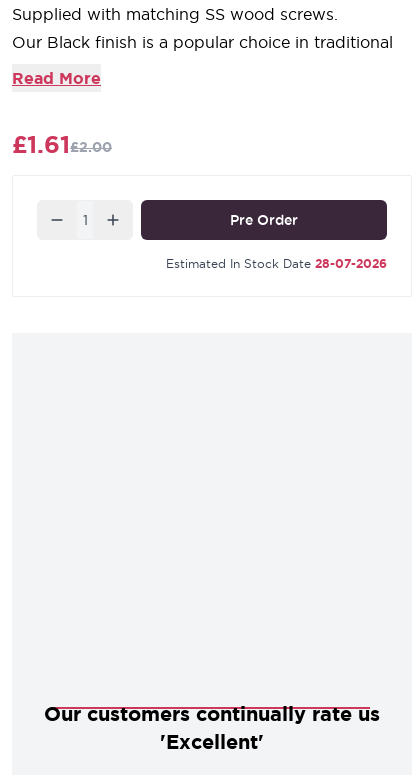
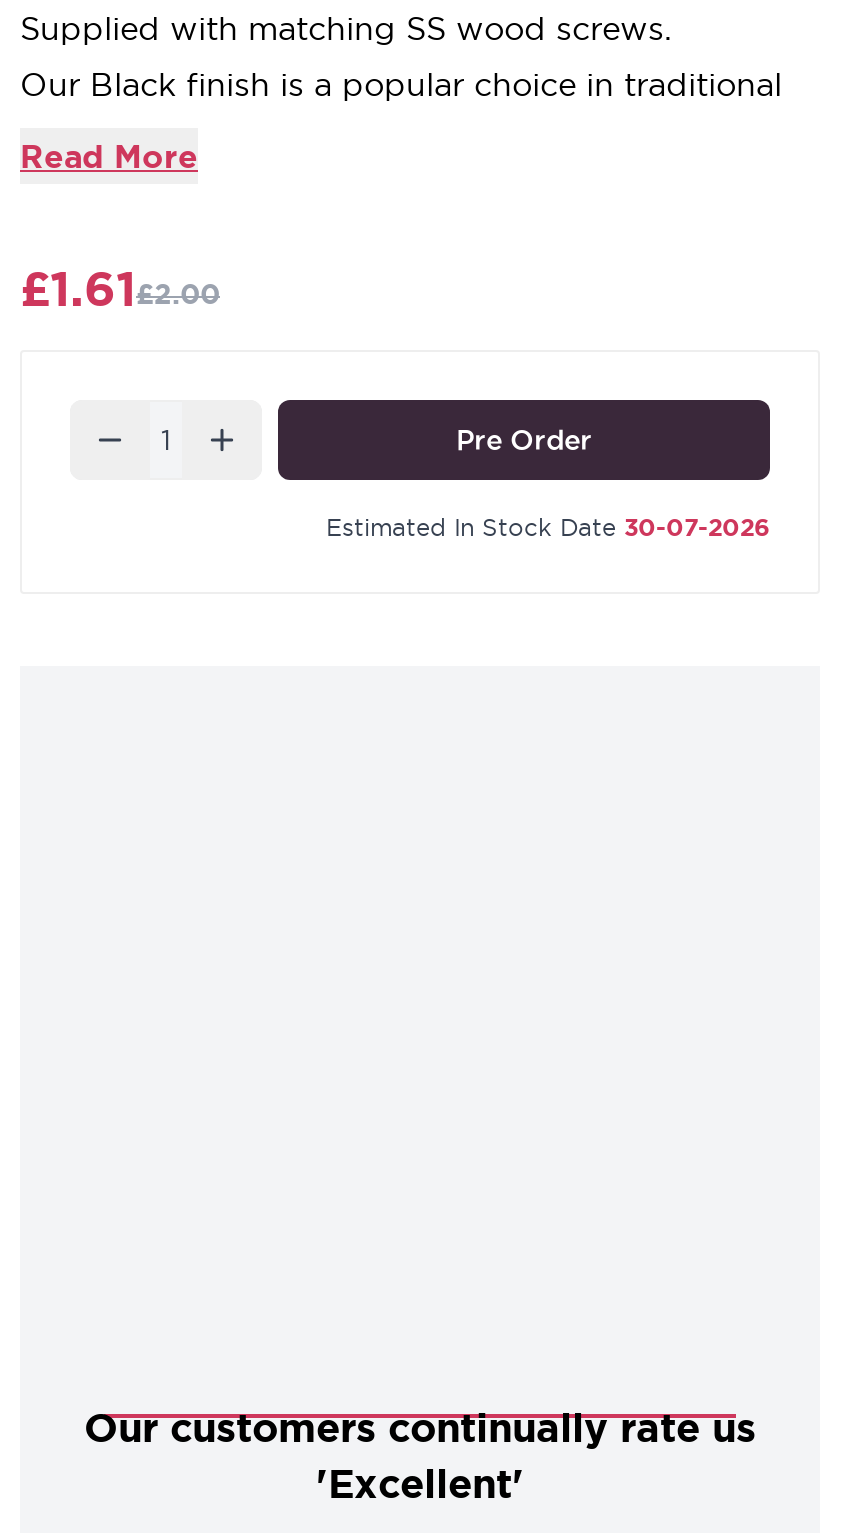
- Estimated In Stock Date 28-07-2026
+ Estimated In Stock Date 30-07-2026
